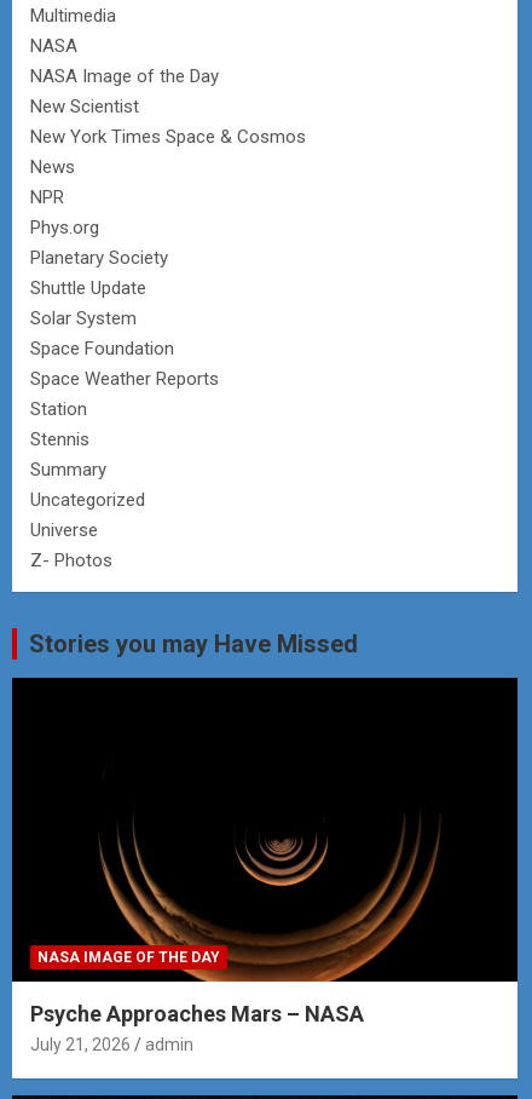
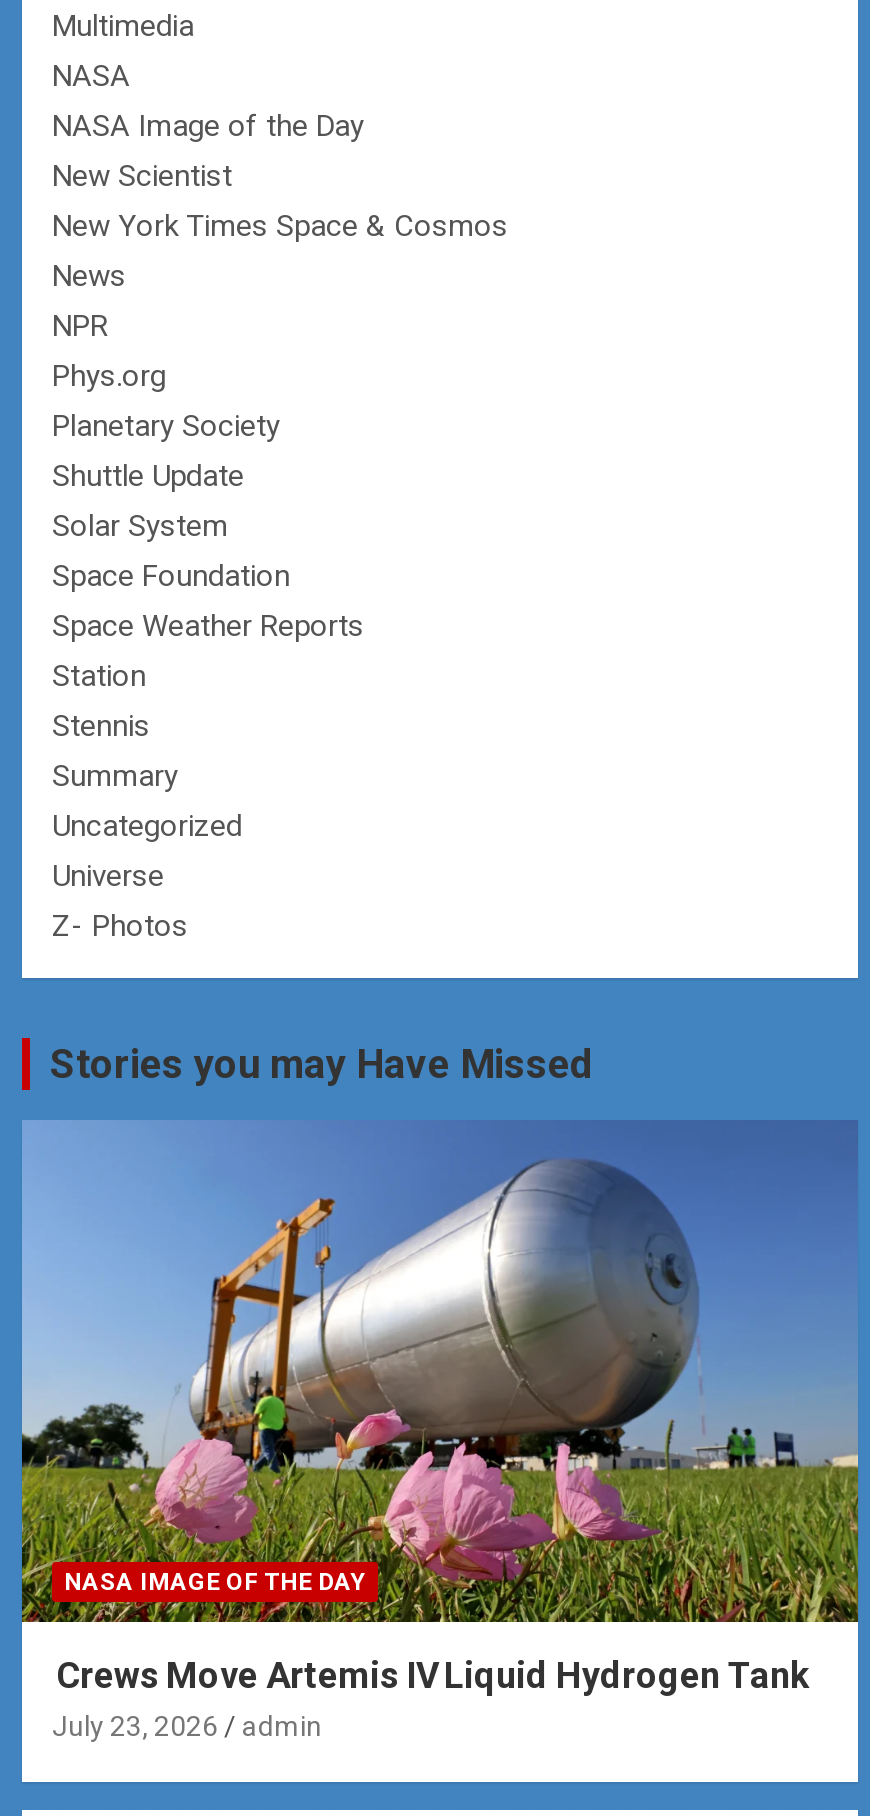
- [image]
- Psyche Approaches Mars – NASA
- July 21, 2026
+ [image]
+ Crews Move Artemis IV Liquid Hydrogen Tank
+ July 23, 2026
